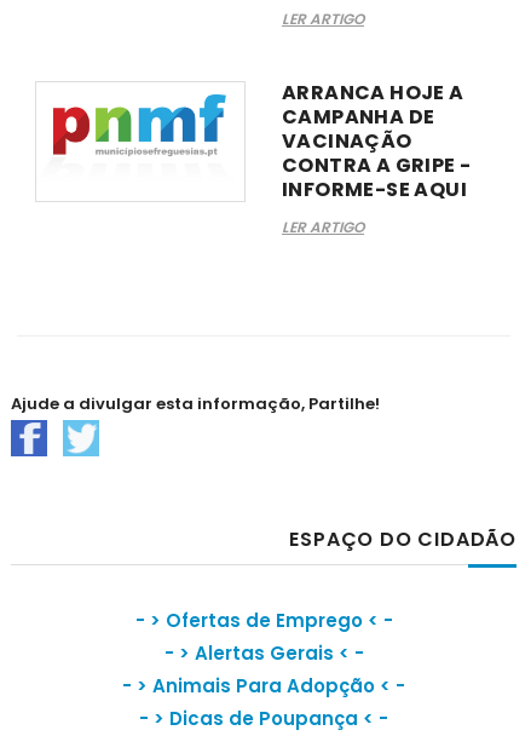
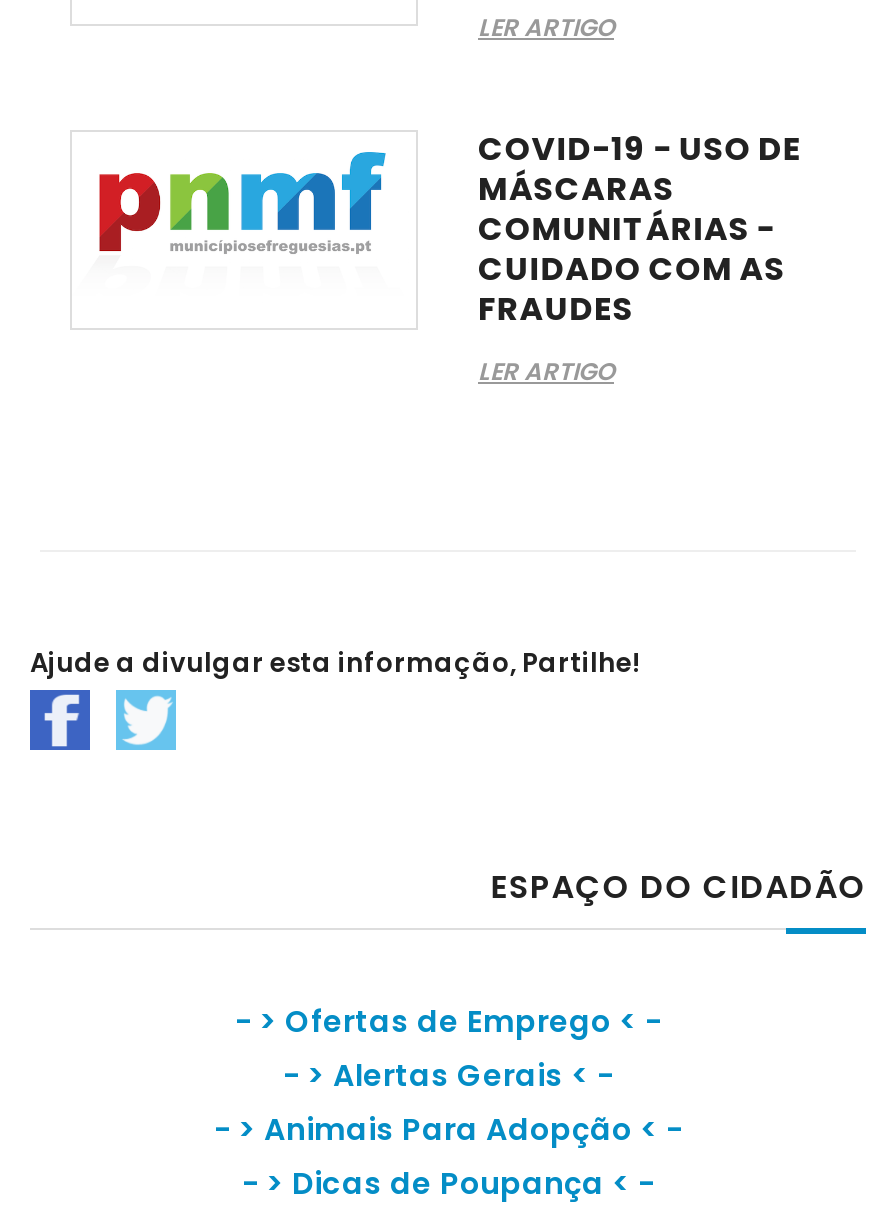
- ARRANCA HOJE A
- CAMPANHA DE
- VACINAÇÃO
- CONTRA A GRIPE -
- INFORME-SE AQUI
+ COVID-19 - USO DE
+ MÁSCARAS
+ COMUNITÁRIAS -
+ CUIDADO COM AS
+ FRAUDES
